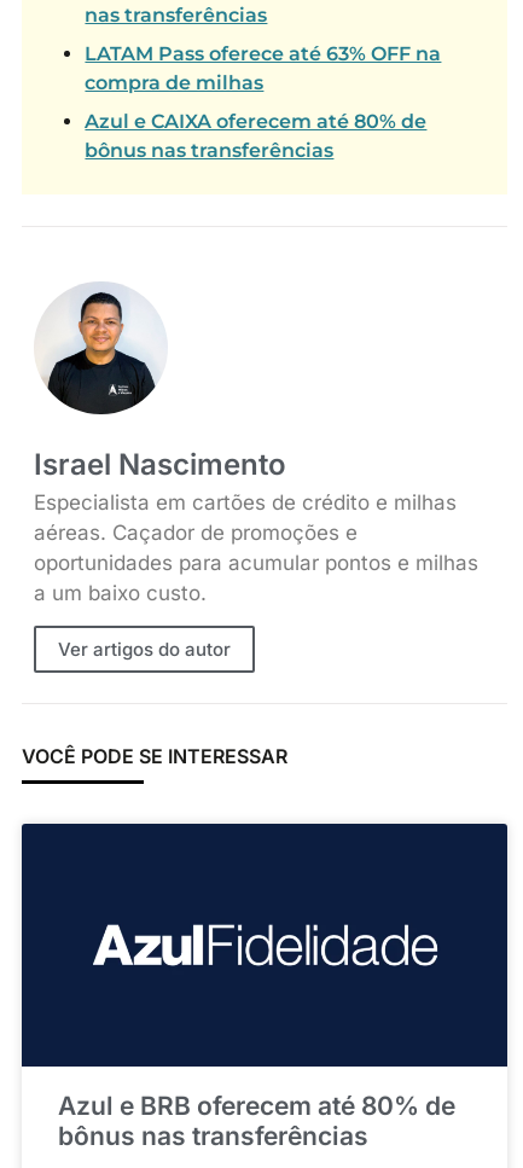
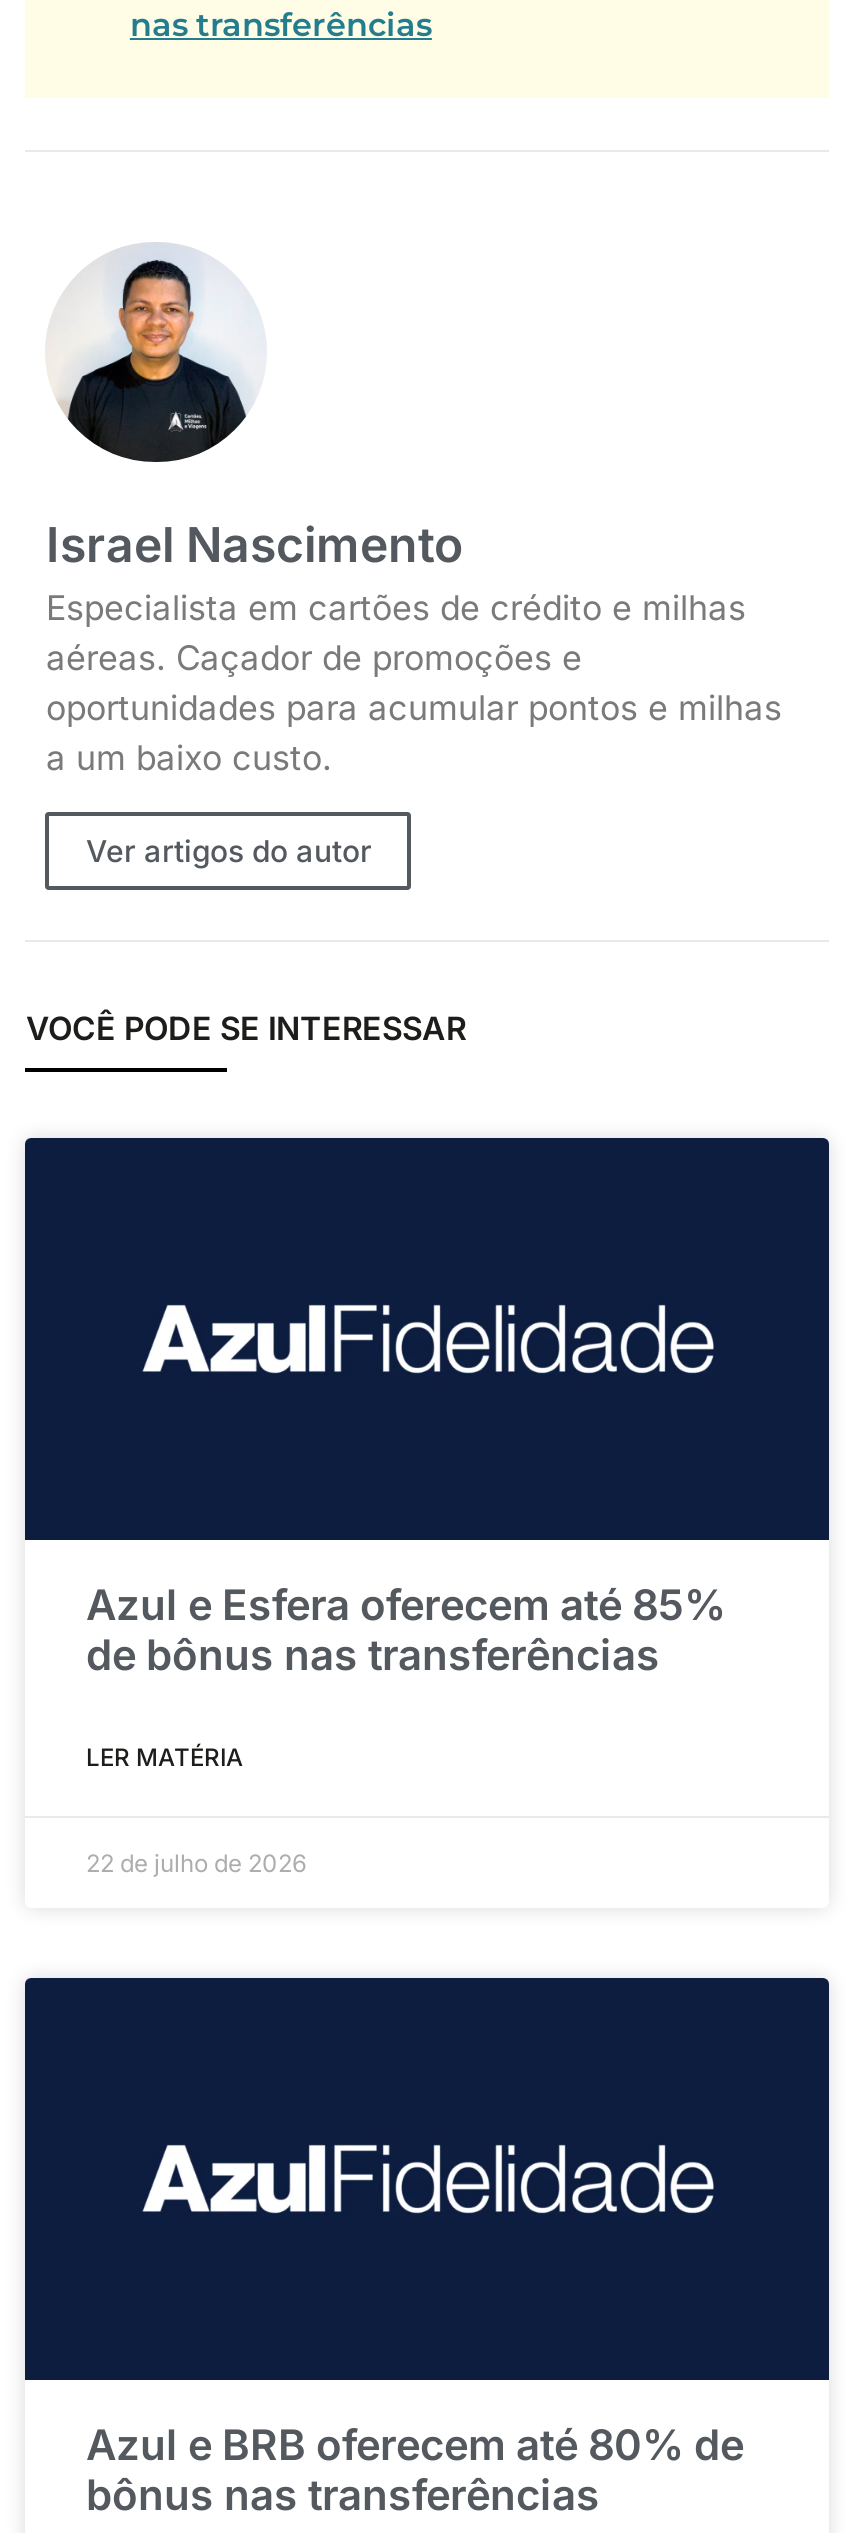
- LATAM Pass oferece até 63% OFF na
- compra de milhas
- Azul e CAIXA oferecem até 80% de
- bônus nas transferências

moved up: [image] | Israel Nascimento | Especialista em cartões de crédito e milhas | aéreas. Caçador de promoções e | oportunidades para acumular pontos e milhas | a um baixo custo. | Ver artigos do autor | VOCÊ PODE SE INTERESSAR

+ Azul e Esfera oferecem até 85%
+ de bônus nas transferências
+ LER MATÉRIA

+ 22 de julho de 2026

moved up: [image]
